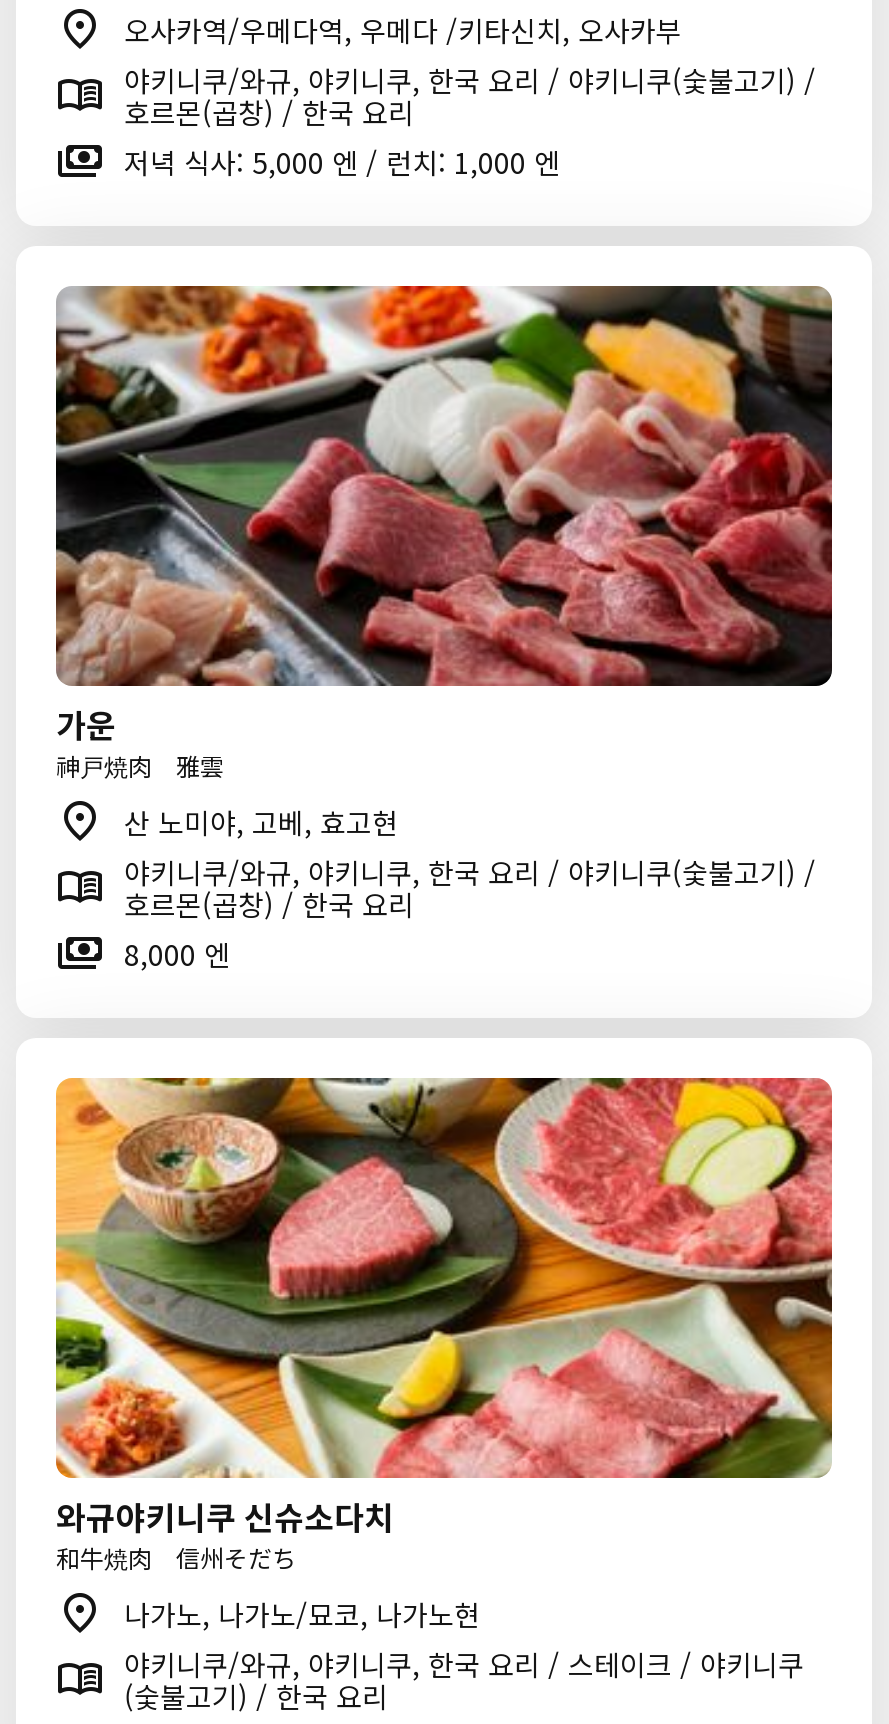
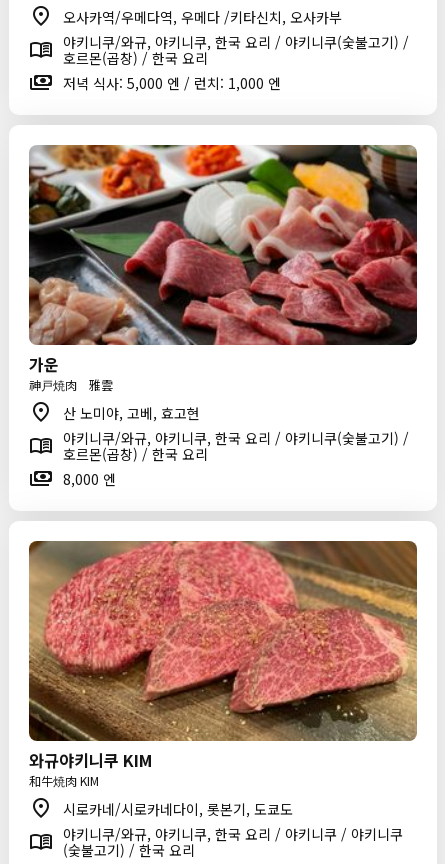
- [image]
- 와규야키니쿠 신슈소다치
- 和牛焼肉 信州そだち
+ [image]
+ 와규야키니쿠 KIM
+ 和牛焼肉 KIM

- 나가노, 나가노/묘코, 나가노현
- 야키니쿠/와규, 야키니쿠, 한국 요리 / 스테이크 / 야키니쿠
+ 시로카네/시로카네다이, 롯본기, 도쿄도
+ 야키니쿠/와규, 야키니쿠, 한국 요리 / 야키니쿠 / 야키니쿠
